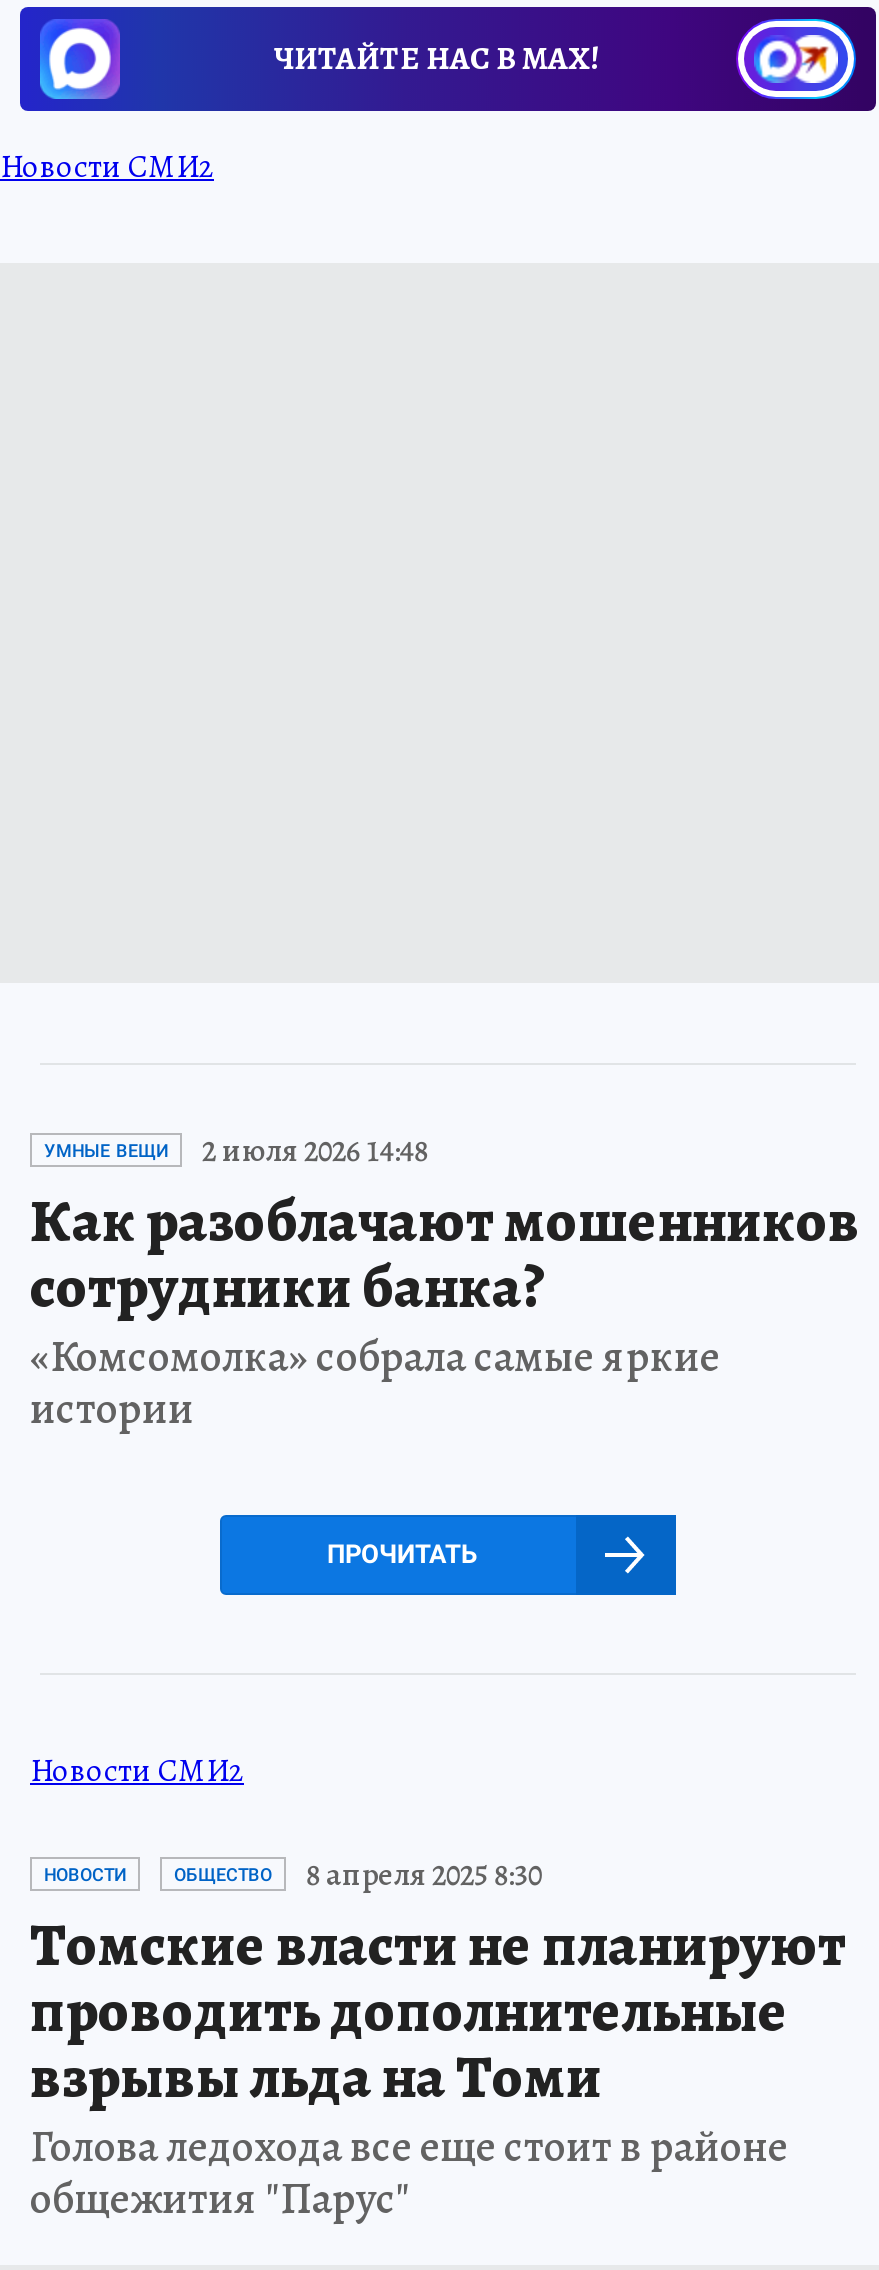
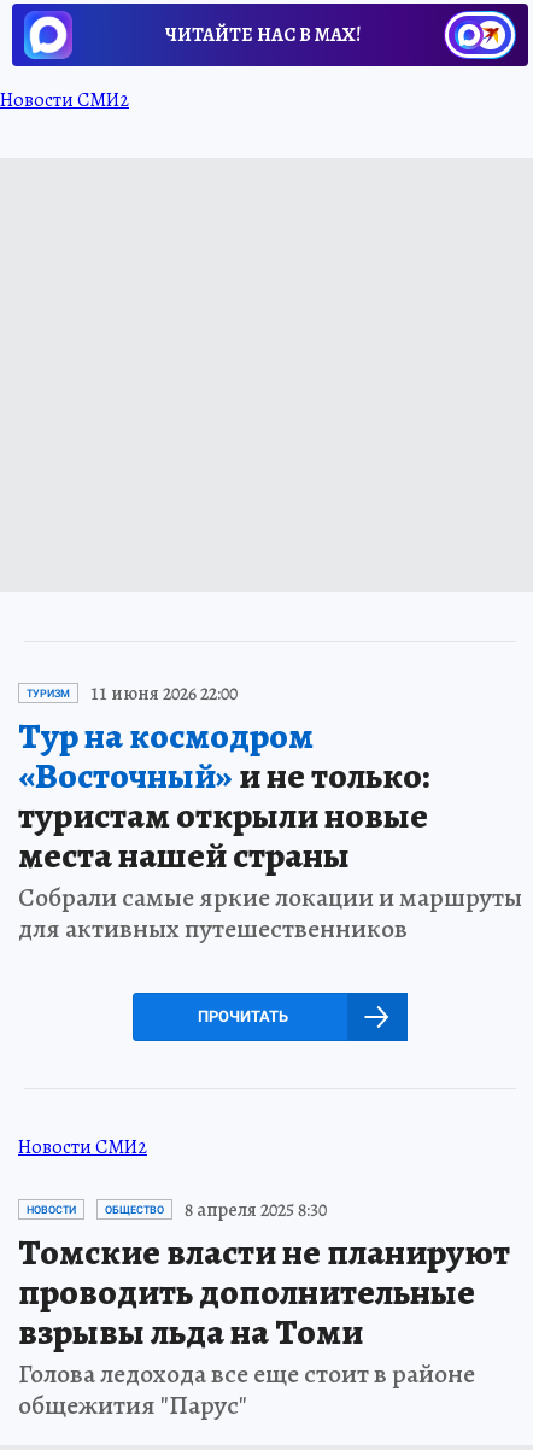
- УМНЫЕ ВЕЩИ
- 2 июля 2026 14:48
- Как разоблачают мошенников
- сотрудники банка?
- «Комсомолка» собрала самые яркие
- истории
+ ТУРИЗМ
+ 11 июня 2026 22:00
+ Тур на космодром
+ «Восточный»и не только:
+ туристам открыли новые
+ места нашей страны
+ Собрали самые яркие локации и маршруты
+ для активных путешественников
